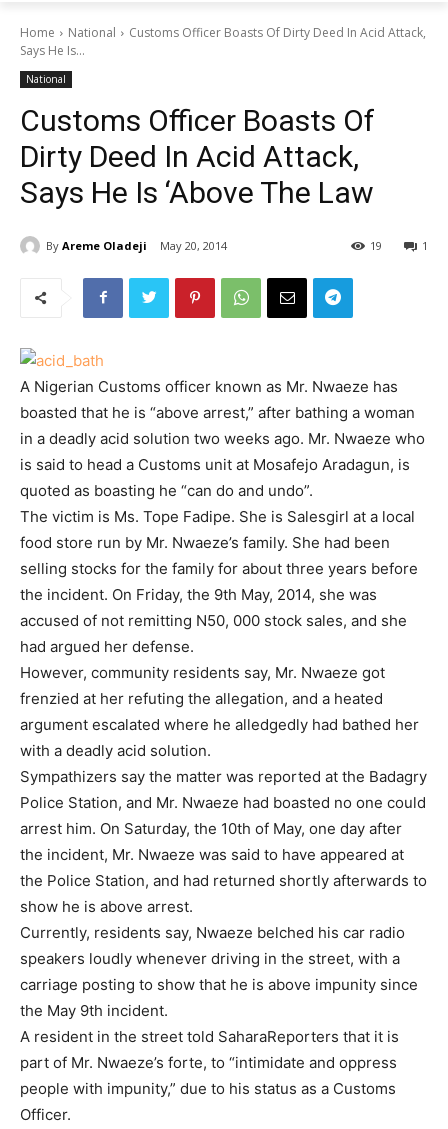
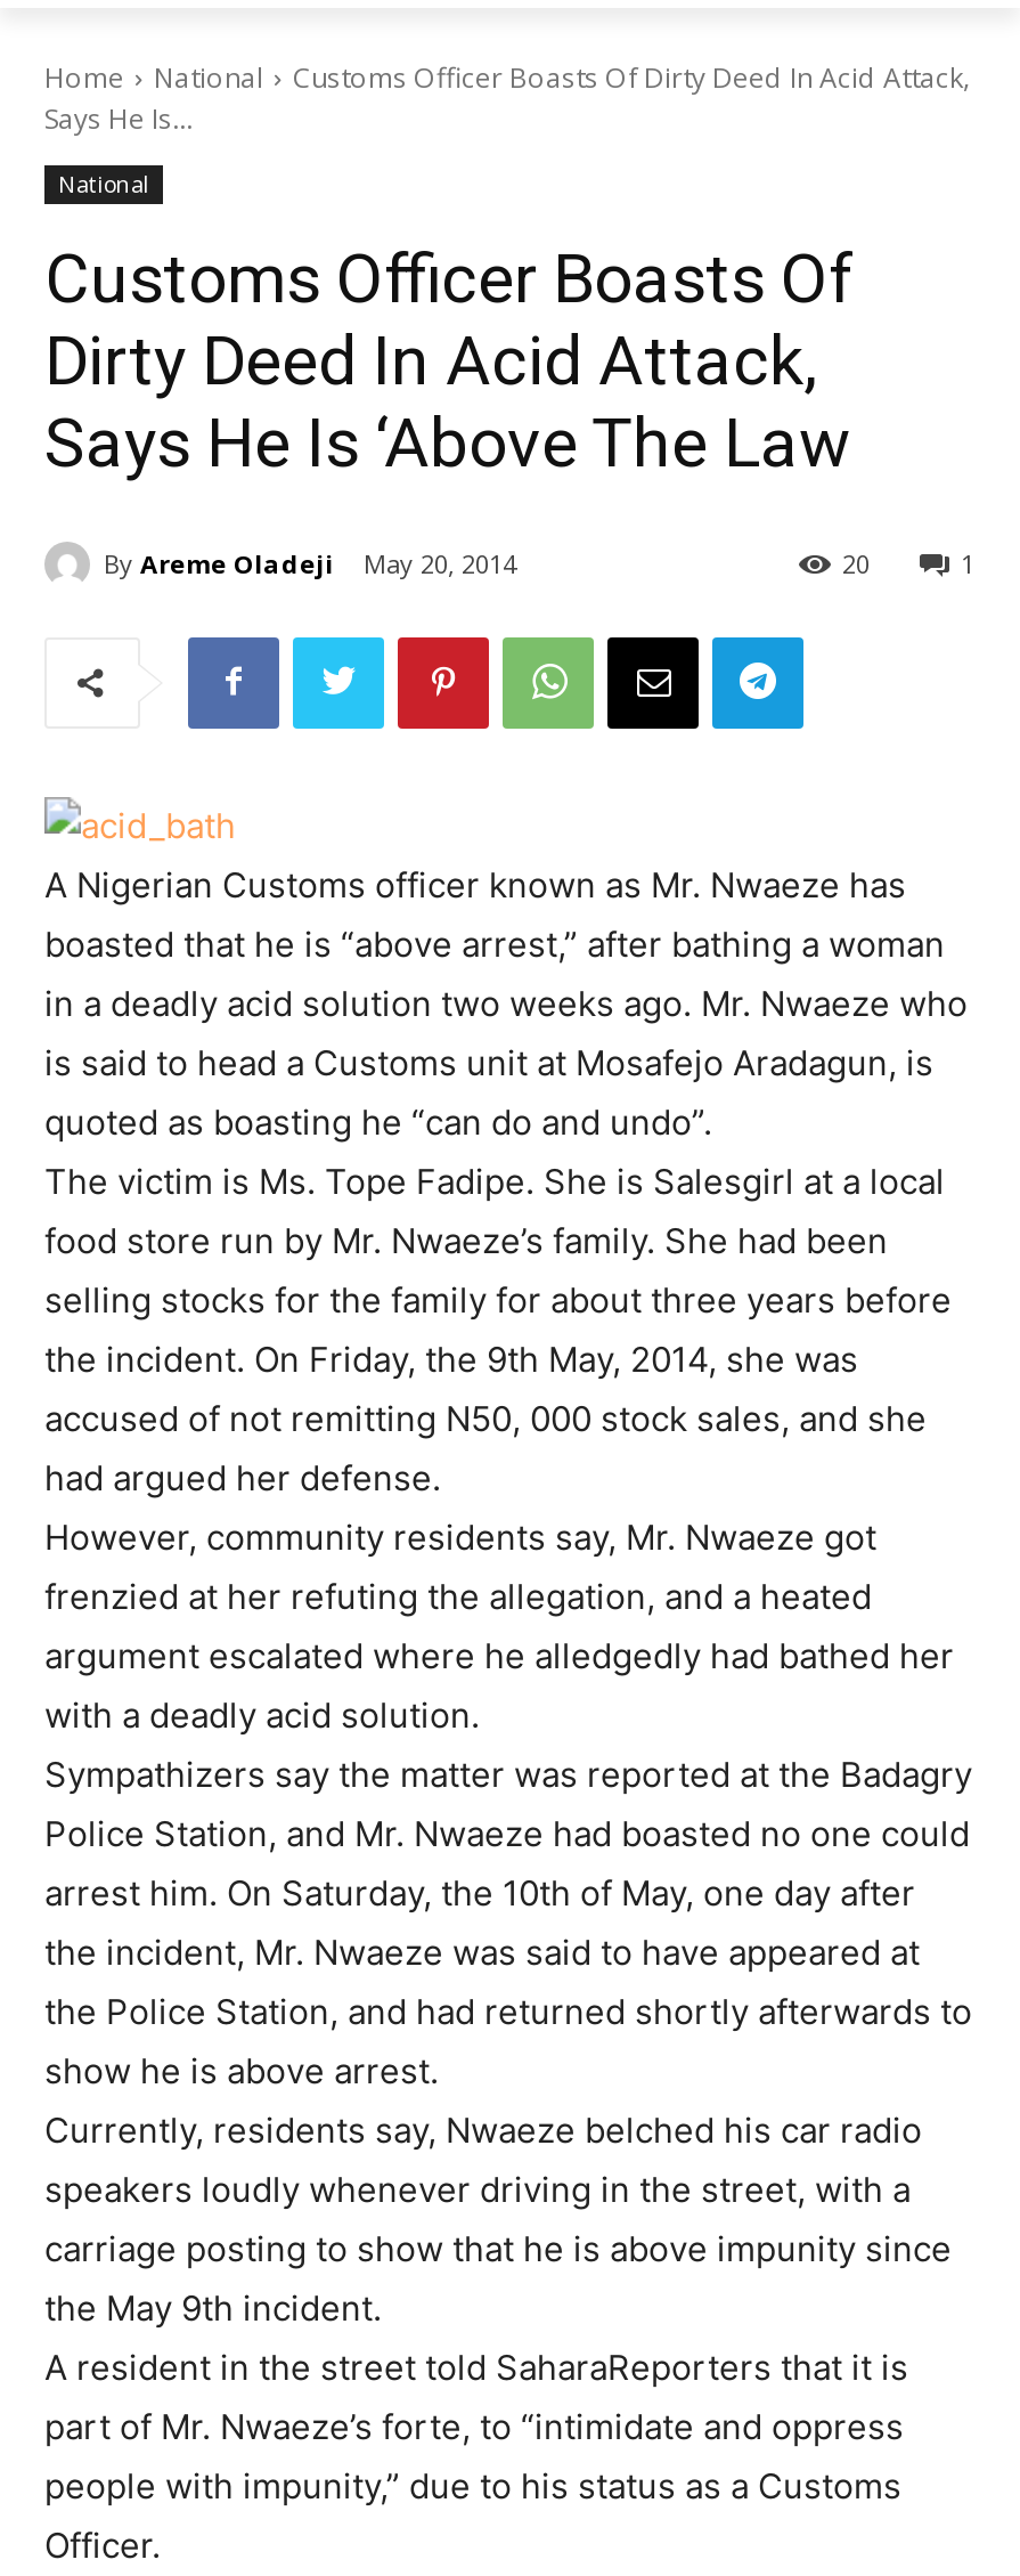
- 19
+ 20
